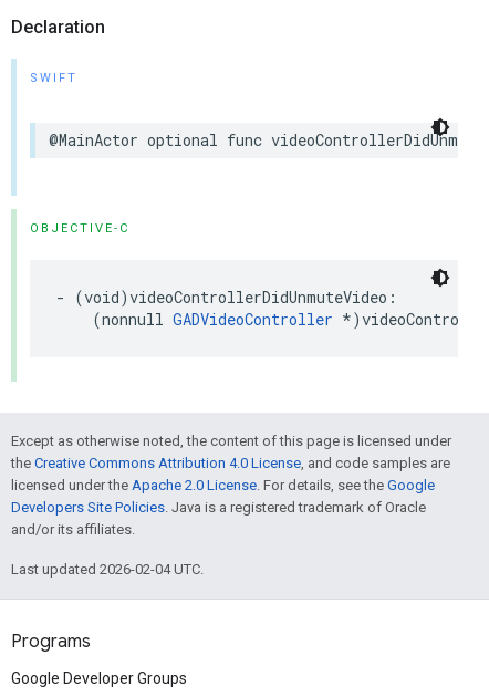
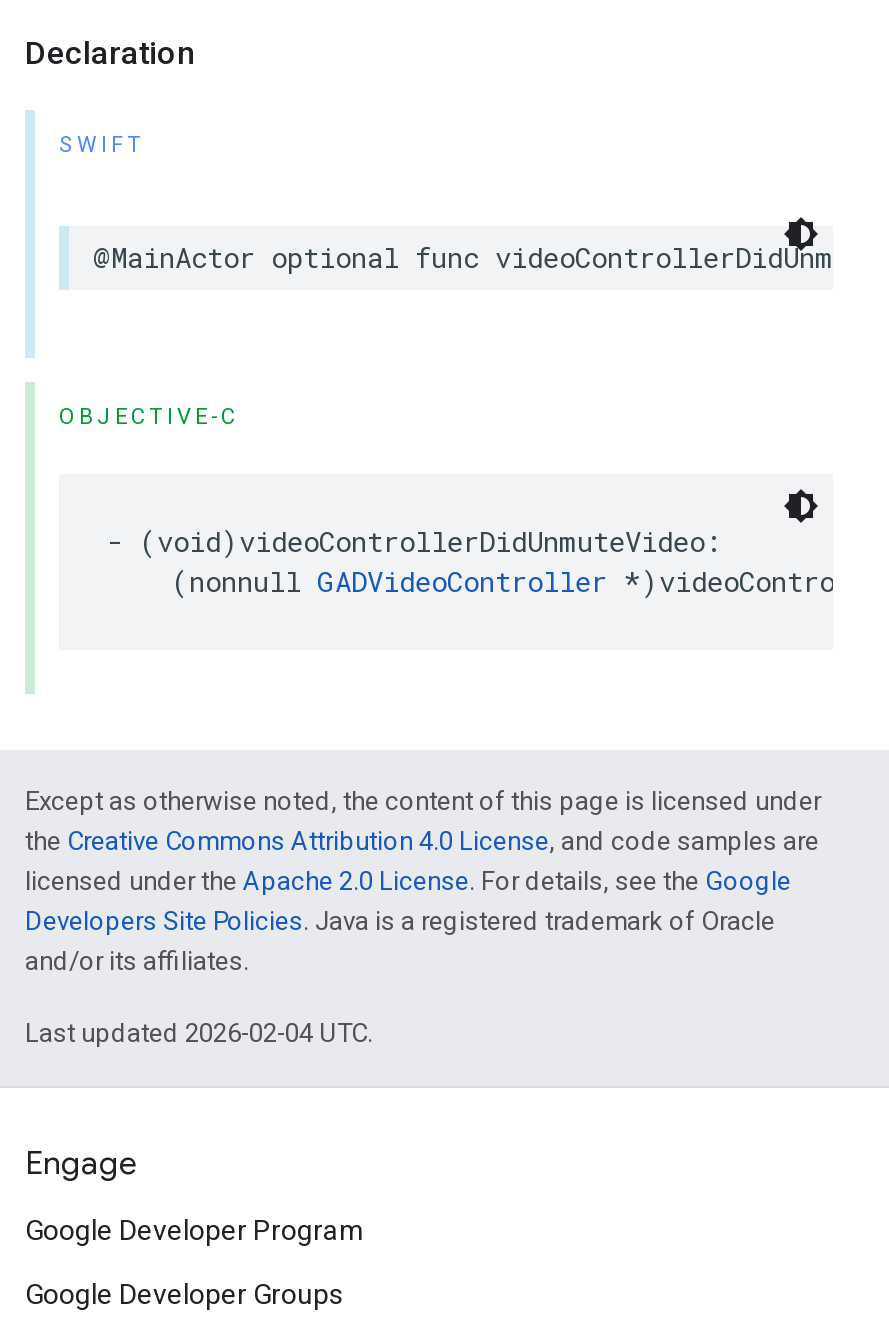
- Programs
+ Engage
+ Google Developer Program
